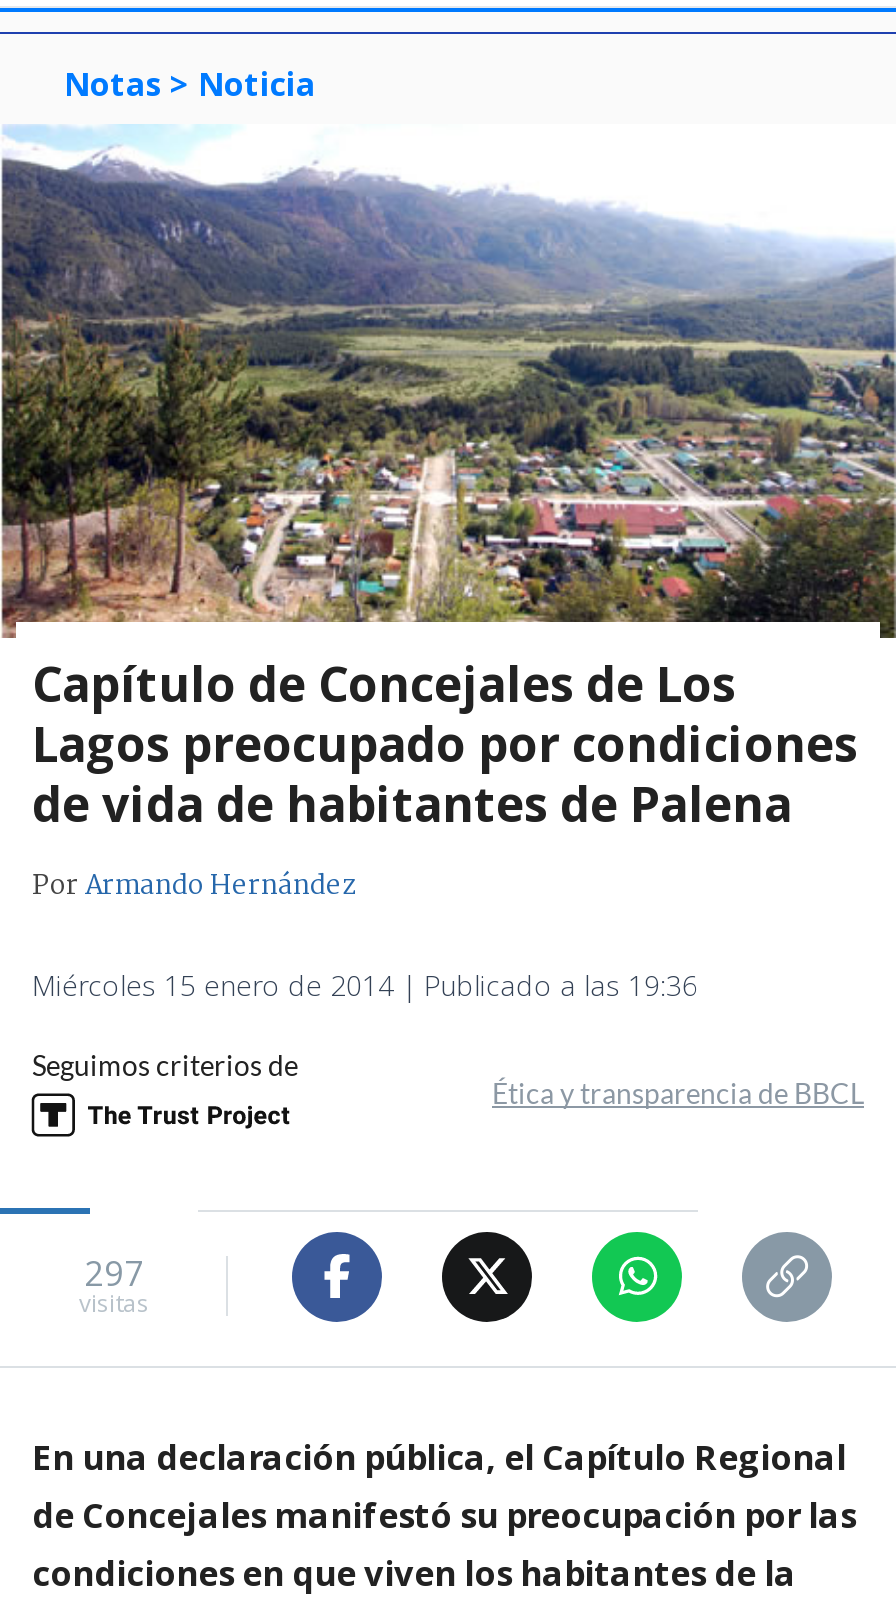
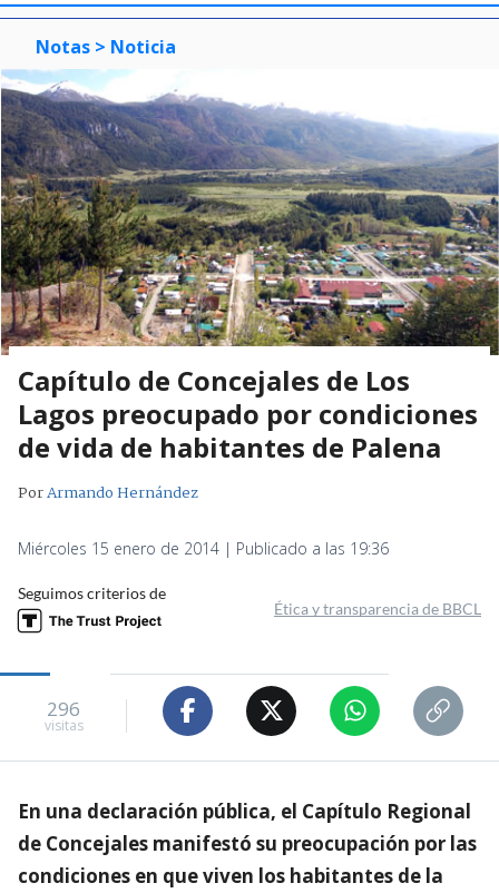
- 297
+ 296
